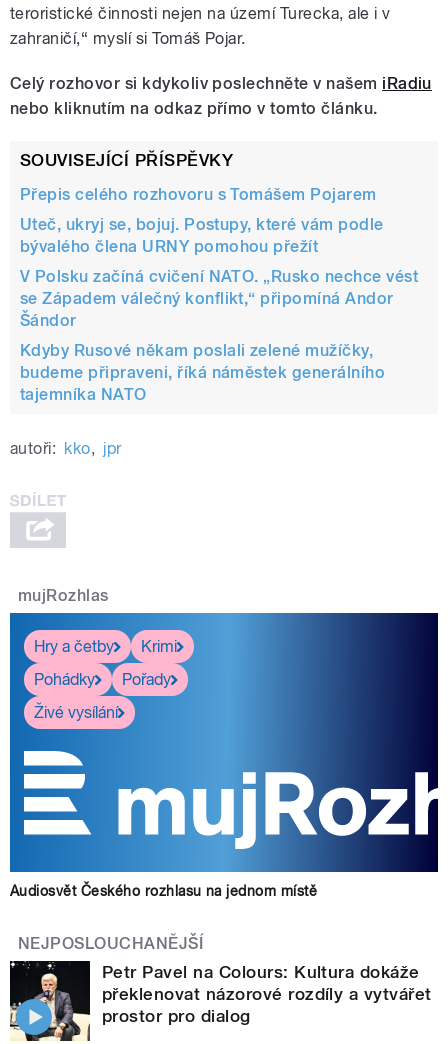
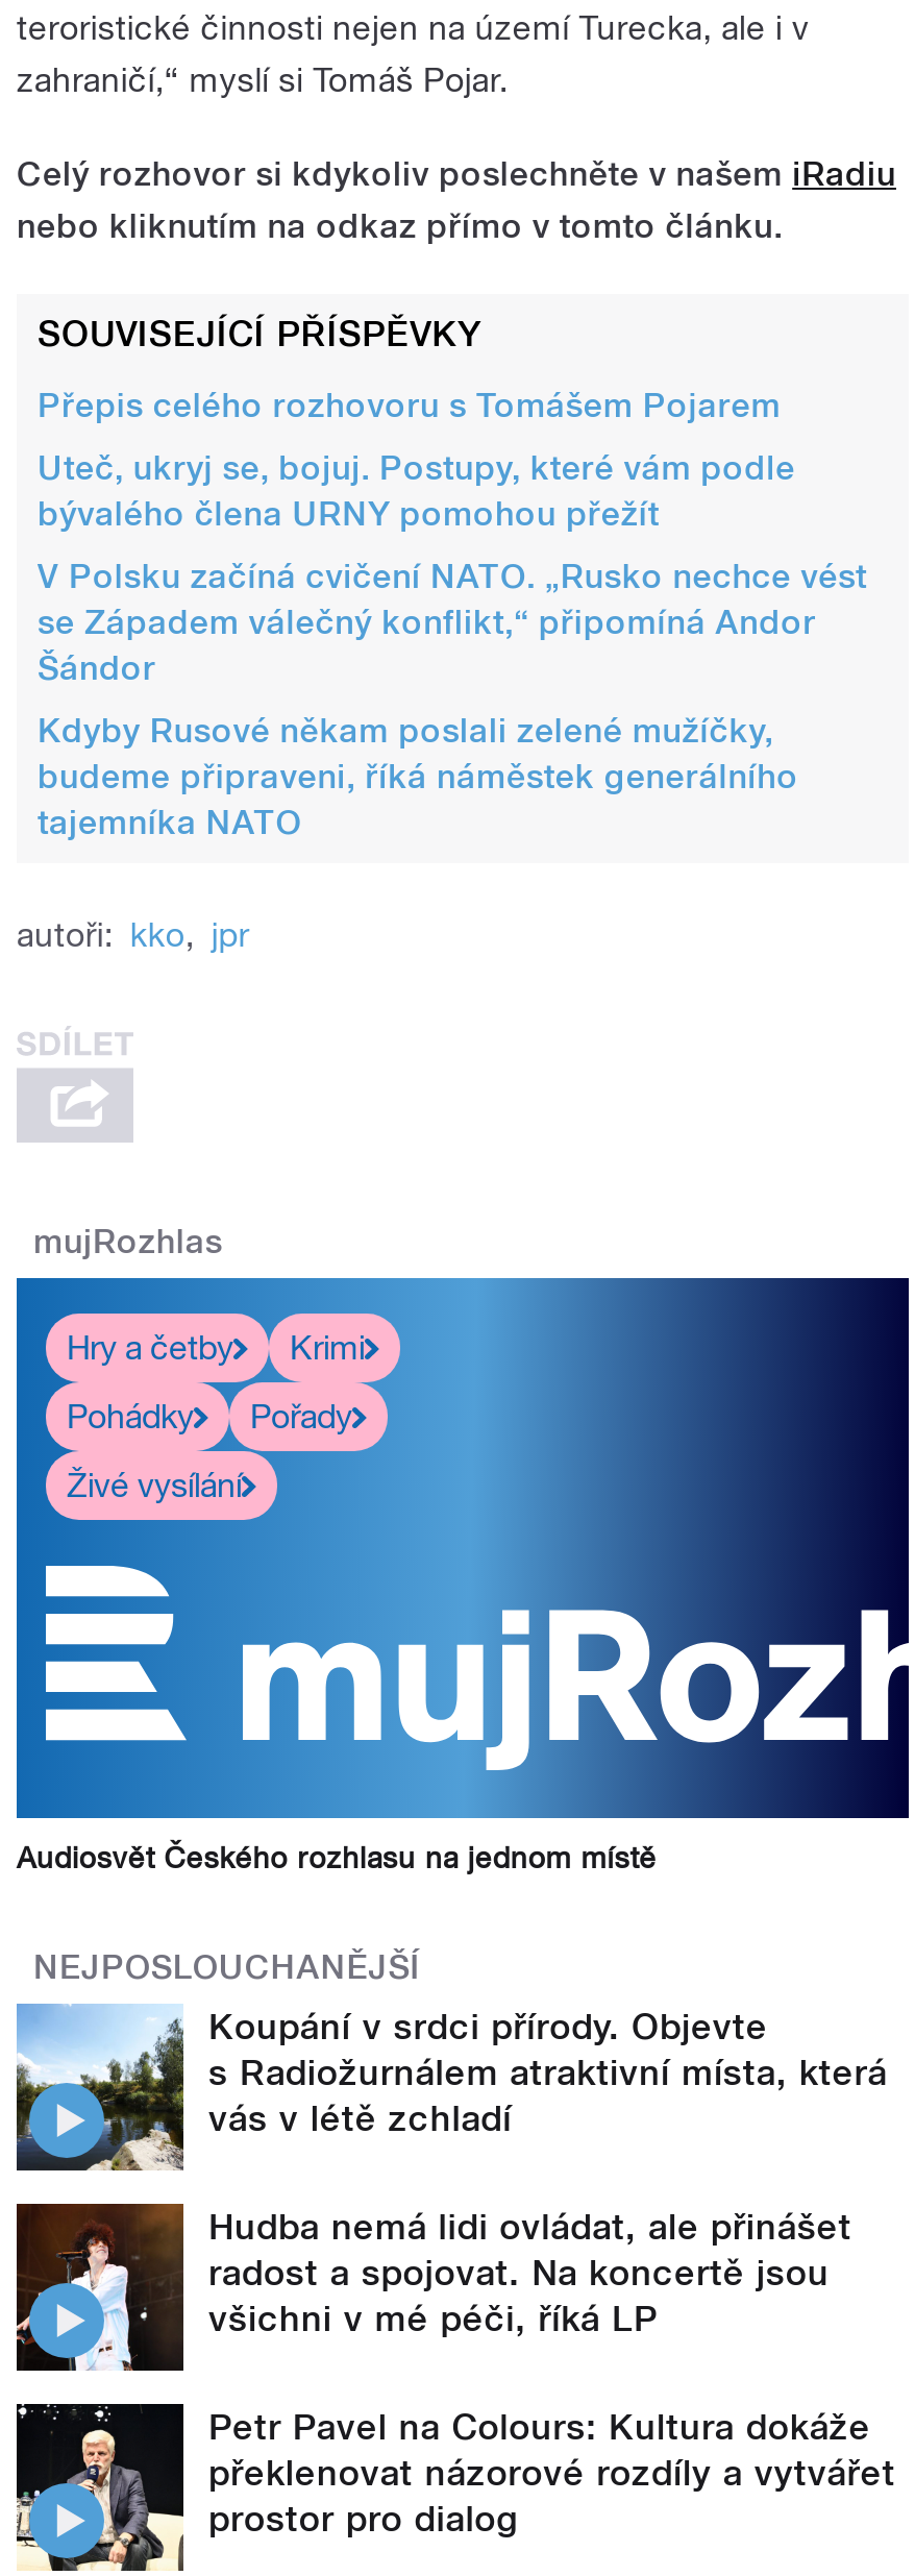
+ [image]
+ Koupání v srdci přírody. Objevte
+ s Radiožurnálem atraktivní místa, která
+ vás v létě zchladí
+ Hudba nemá lidi ovládat, ale přinášet
+ radost a spojovat. Na koncertě jsou
+ všichni v mé péči, říká LP

+ [image]
